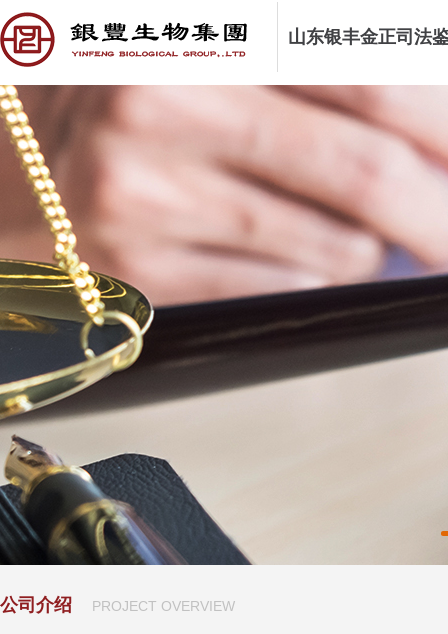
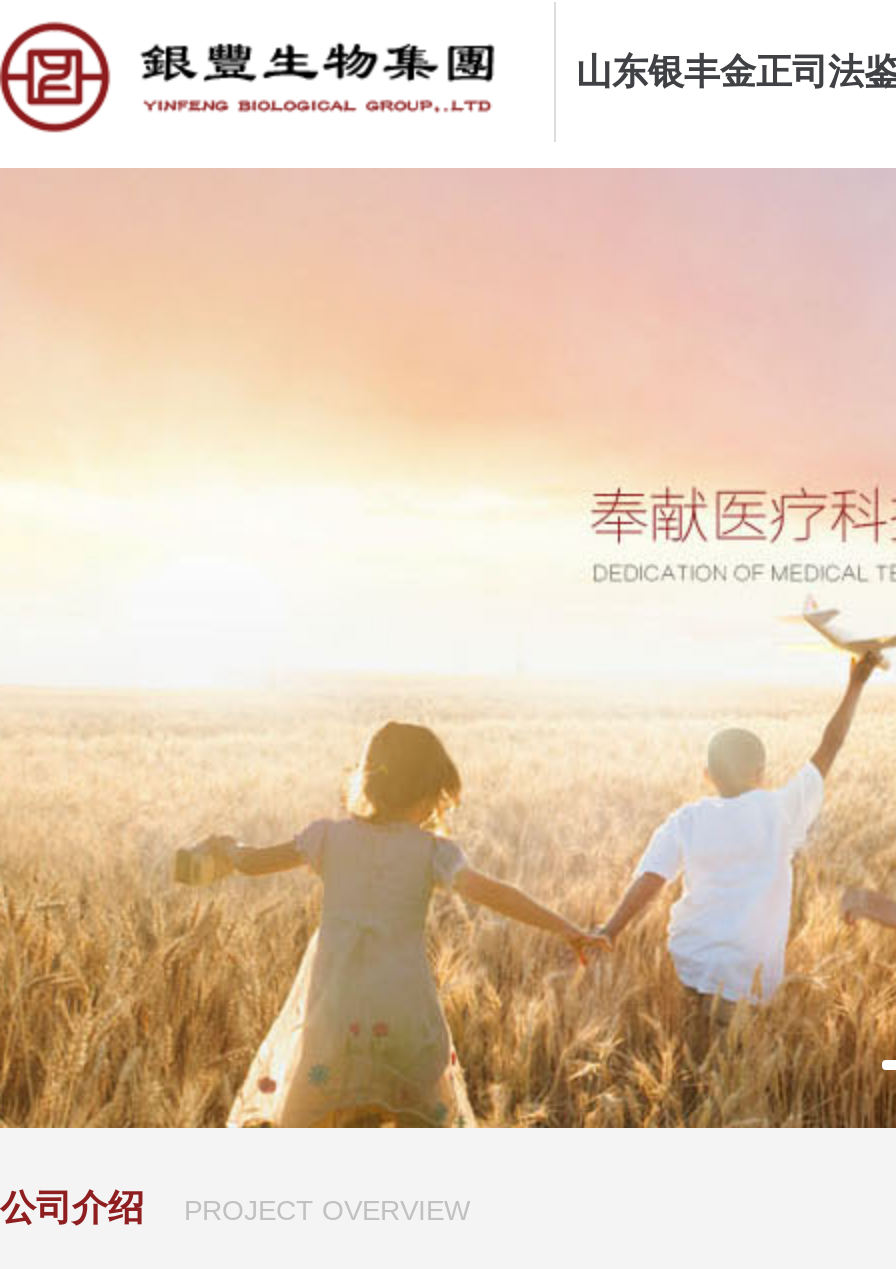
- [image]
+ [image]
